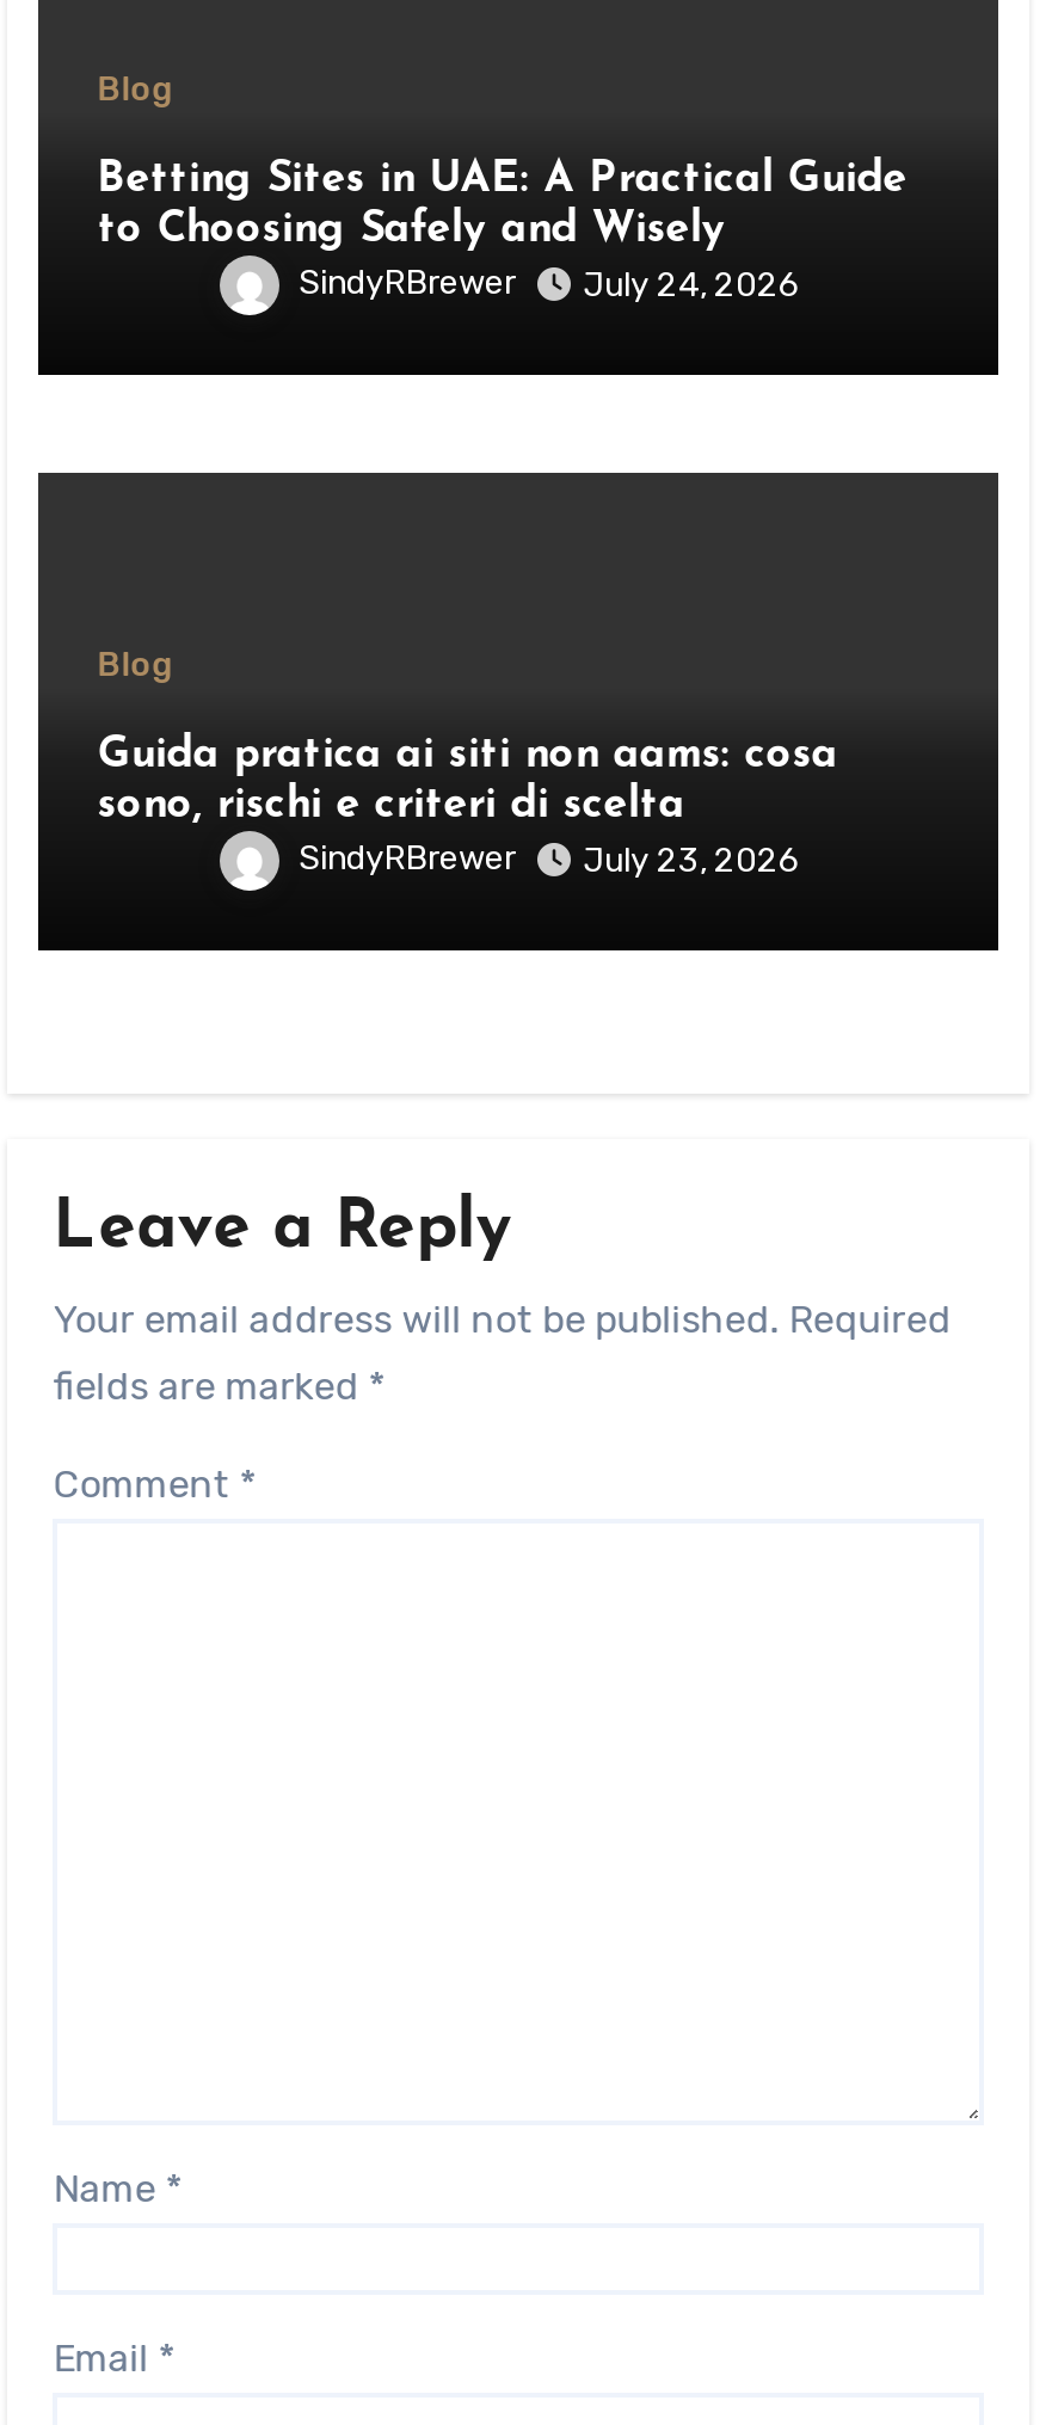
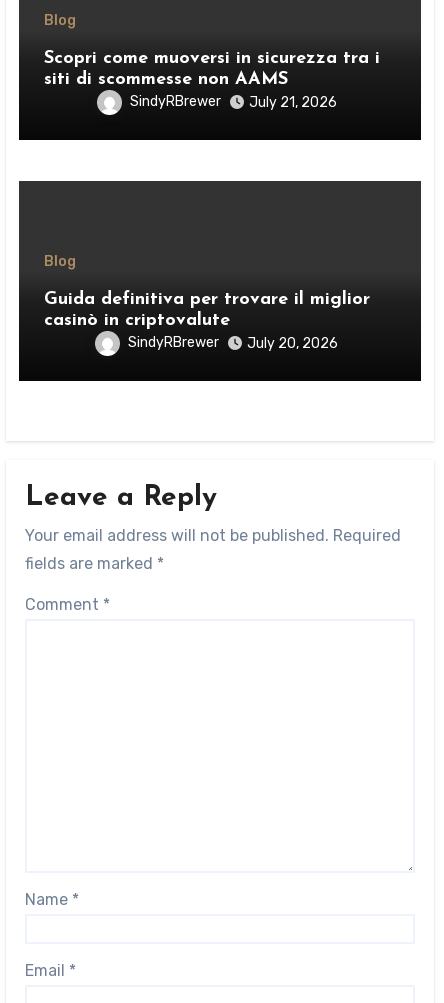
- Betting Sites in UAE: A Practical Guide
- to Choosing Safely and Wisely
+ Scopri come muoversi in sicurezza tra i
+ siti di scommesse non AAMS

- SindyRBrewer July 24, 2026
+ SindyRBrewer July 21, 2026

- Guida pratica ai siti non aams: cosa
- sono, rischi e criteri di scelta
+ Guida definitiva per trovare il miglior
+ casinò in criptovalute

- SindyRBrewer July 23, 2026
+ SindyRBrewer July 20, 2026
